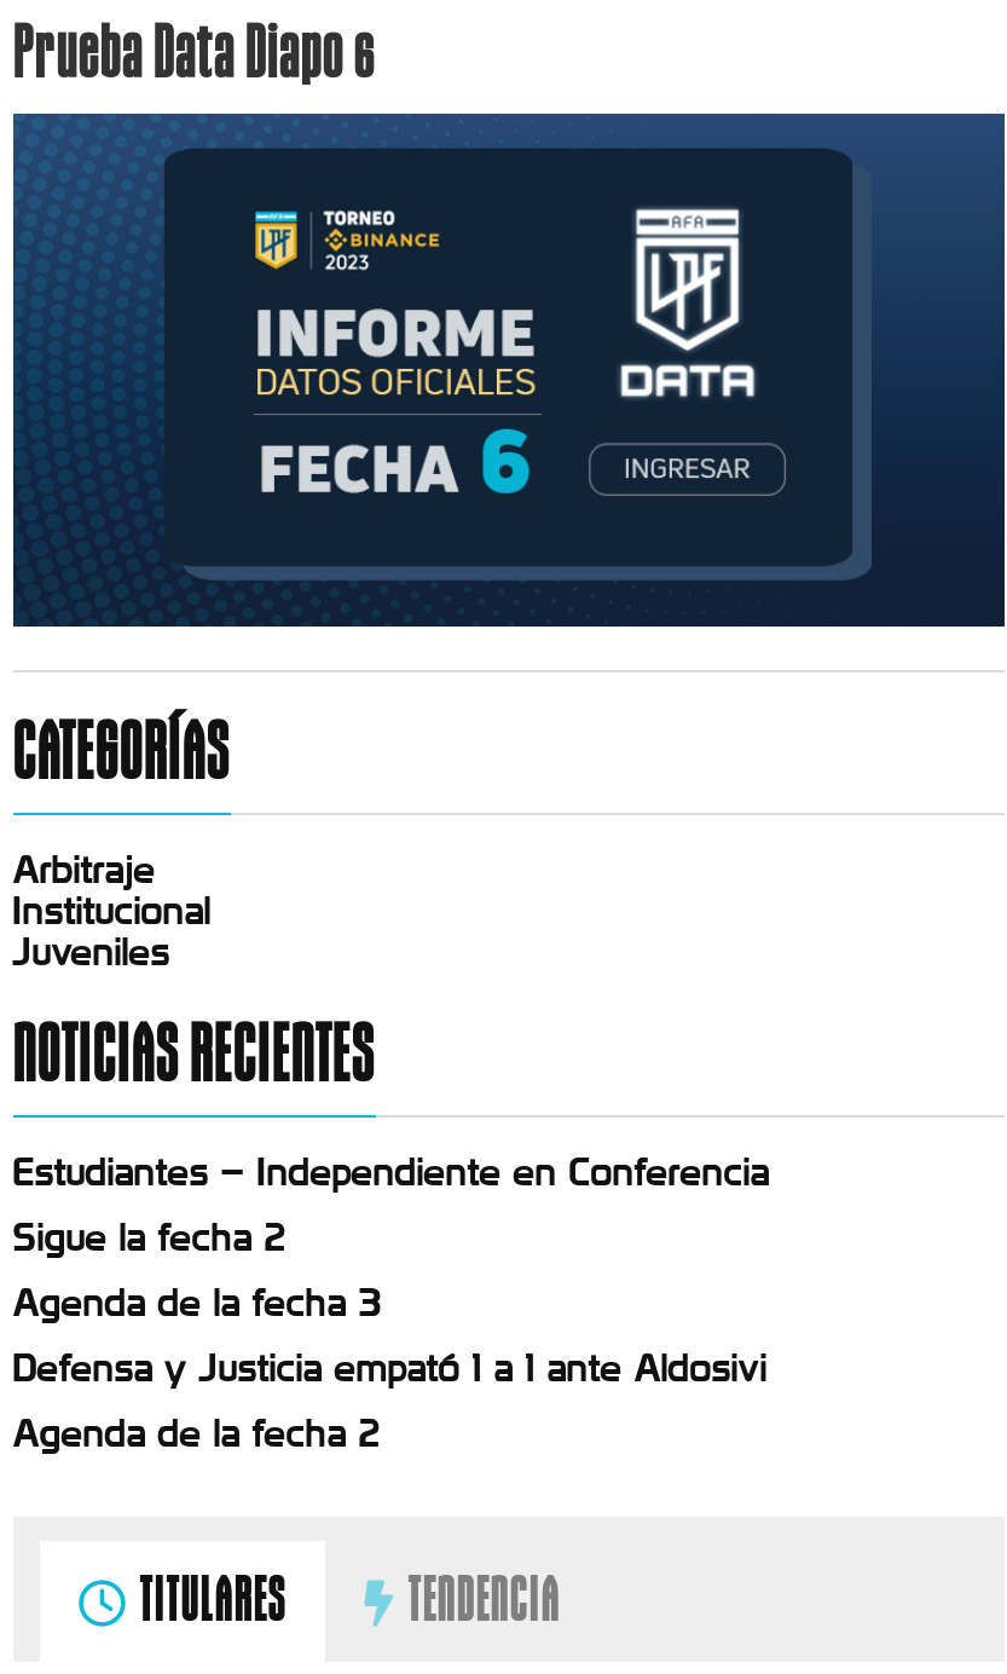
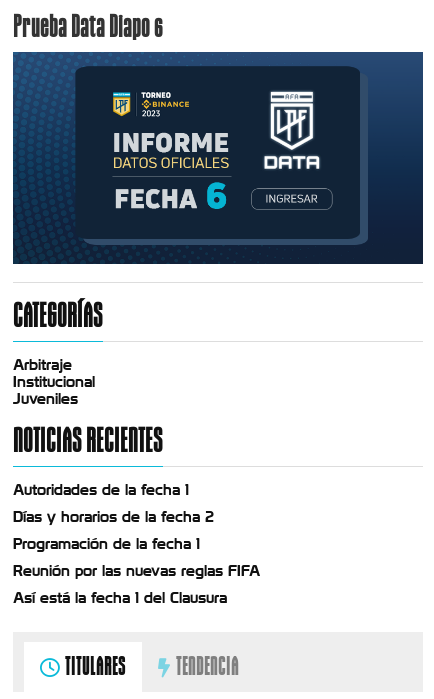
- Estudiantes – Independiente en Conferencia
+ Autoridades de la fecha 1

- Sigue la fecha 2
+ Días y horarios de la fecha 2

- Agenda de la fecha 3
+ Programación de la fecha 1

- Defensa y Justicia empató 1 a 1 ante Aldosivi
+ Reunión por las nuevas reglas FIFA

- Agenda de la fecha 2
+ Así está la fecha 1 del Clausura
